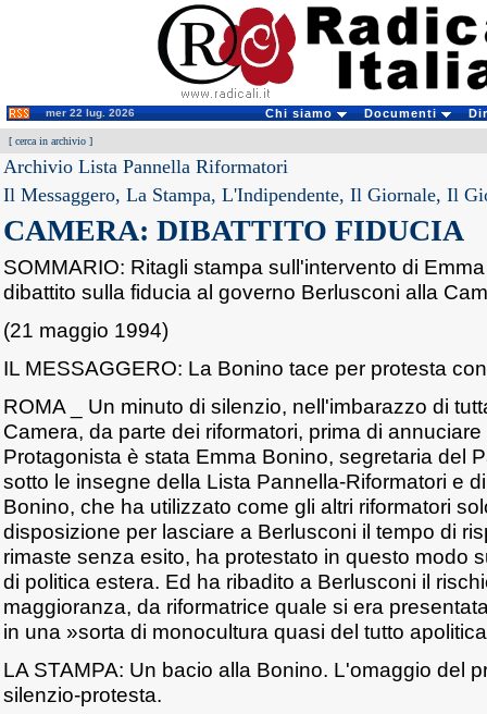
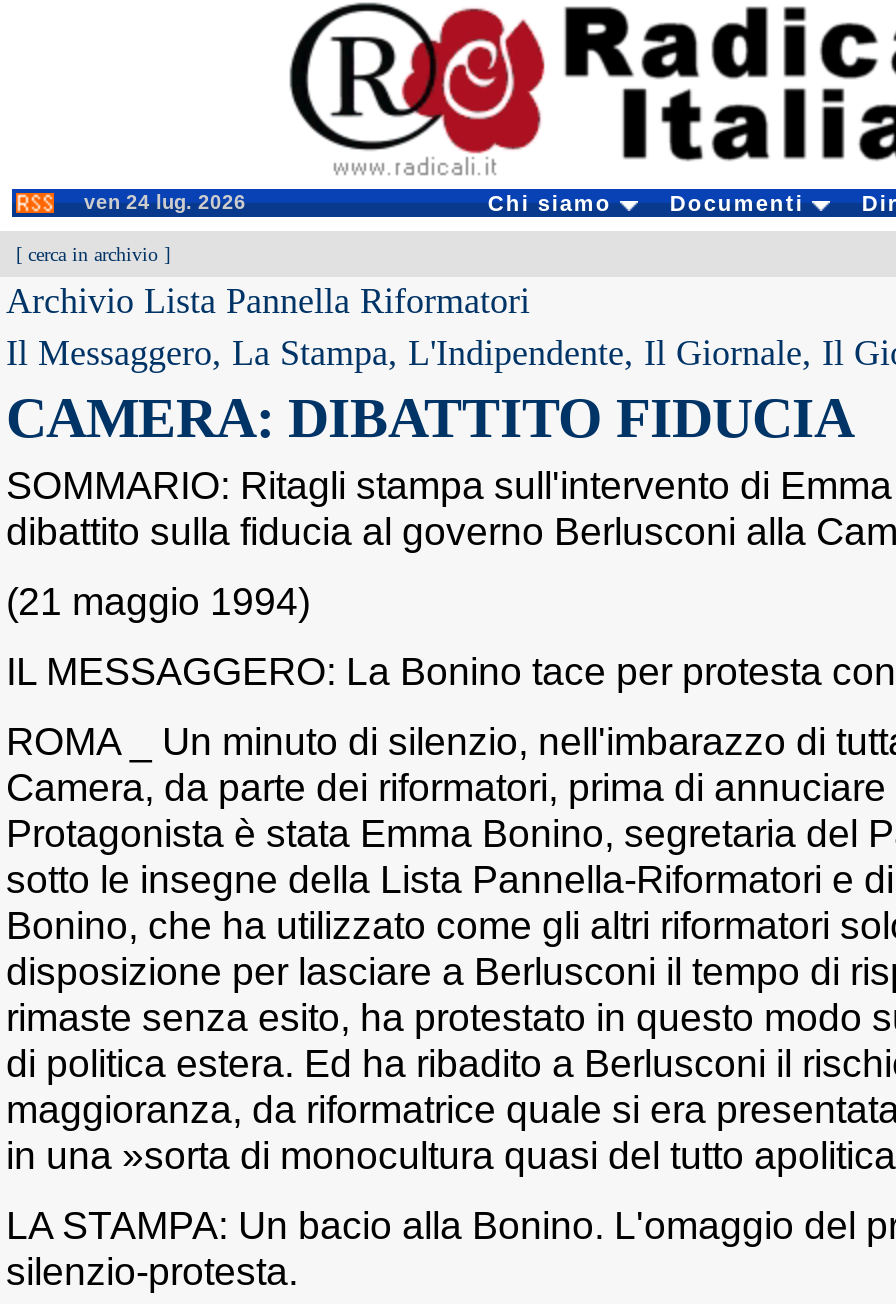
- mer 22 lug. 2026
+ ven 24 lug. 2026
